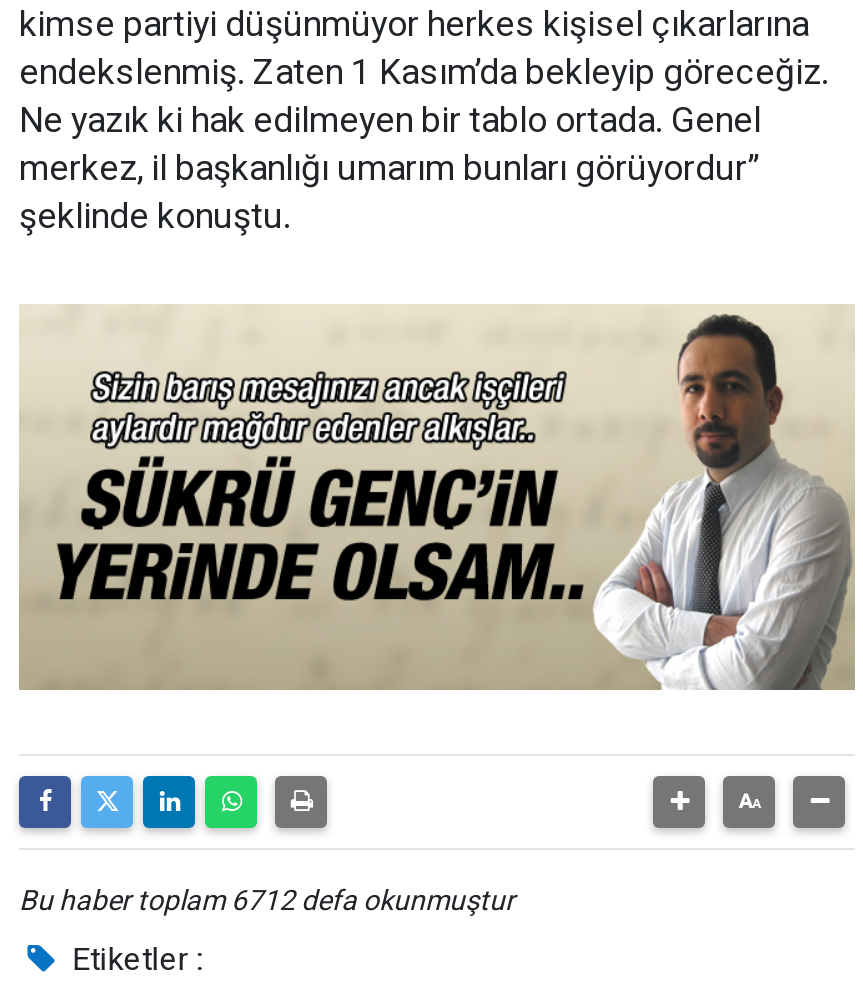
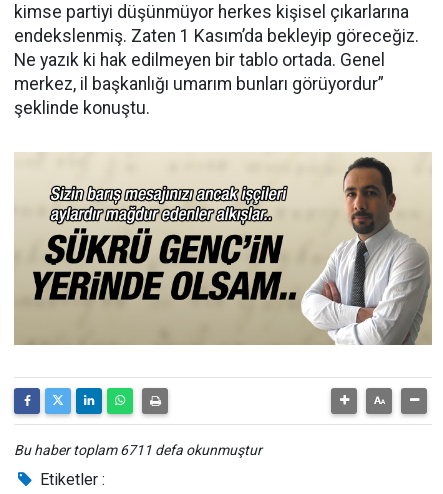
- Bu haber toplam 6712 defa okunmuştur
+ Bu haber toplam 6711 defa okunmuştur
